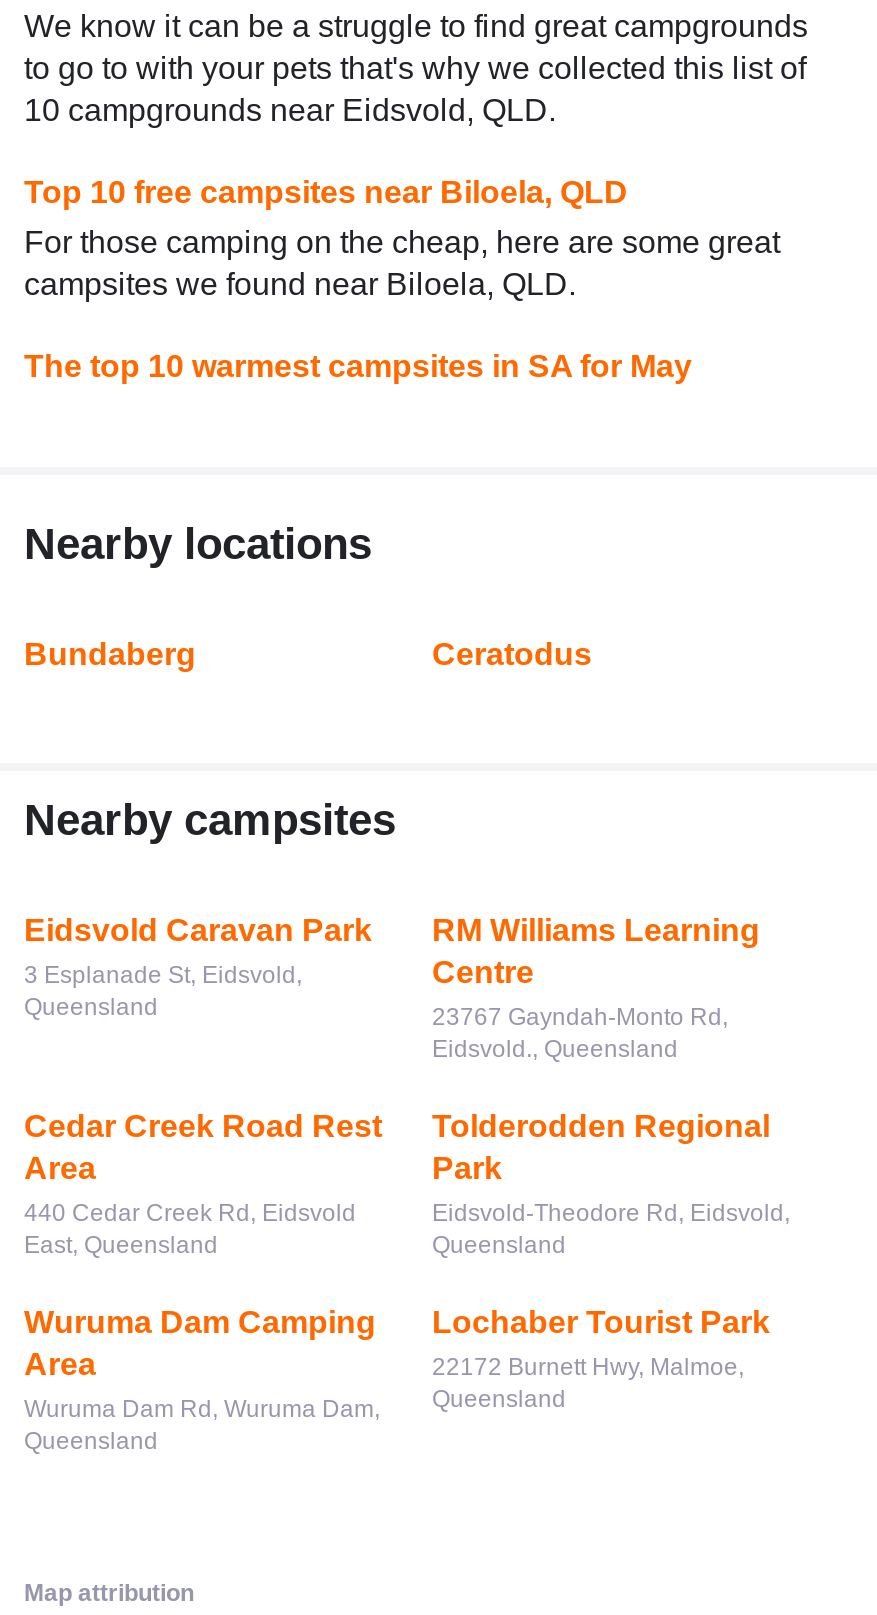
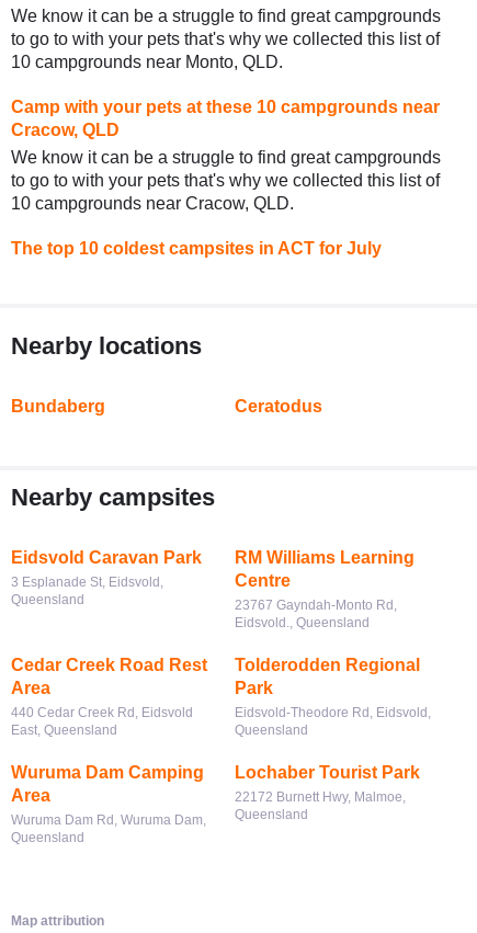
- 10 campgrounds near Eidsvold, QLD.
+ 10 campgrounds near Monto, QLD.

- Top 10 free campsites near Biloela, QLD
+ Camp with your pets at these 10 campgrounds near
+ Cracow, QLD

- For those camping on the cheap, here are some great
- campsites we found near Biloela, QLD.
+ We know it can be a struggle to find great campgrounds
+ to go to with your pets that's why we collected this list of
+ 10 campgrounds near Cracow, QLD.

- The top 10 warmest campsites in SA for May
+ The top 10 coldest campsites in ACT for July
